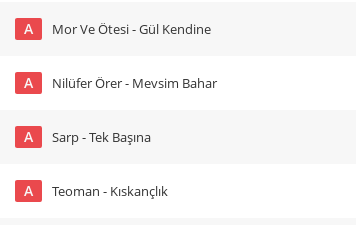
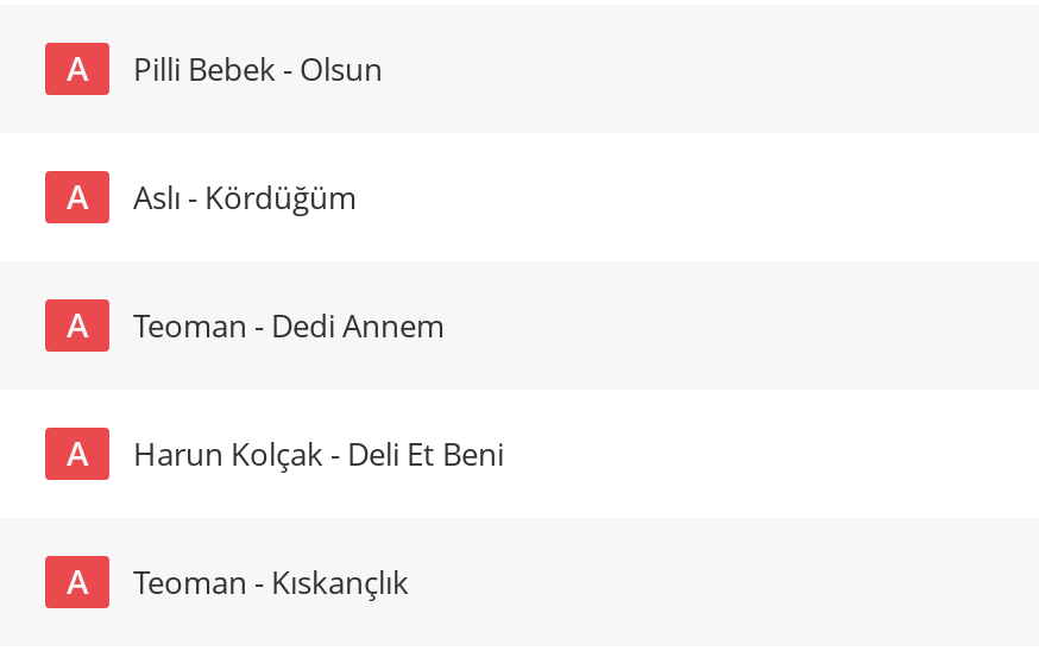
- Mor Ve Ötesi - Gül Kendine
+ Pilli Bebek - Olsun

- Nilüfer Örer - Mevsim Bahar
+ Aslı - Kördüğüm

- Sarp - Tek Başına
+ Teoman - Dedi Annem
+ A
+ Harun Kolçak - Deli Et Beni
